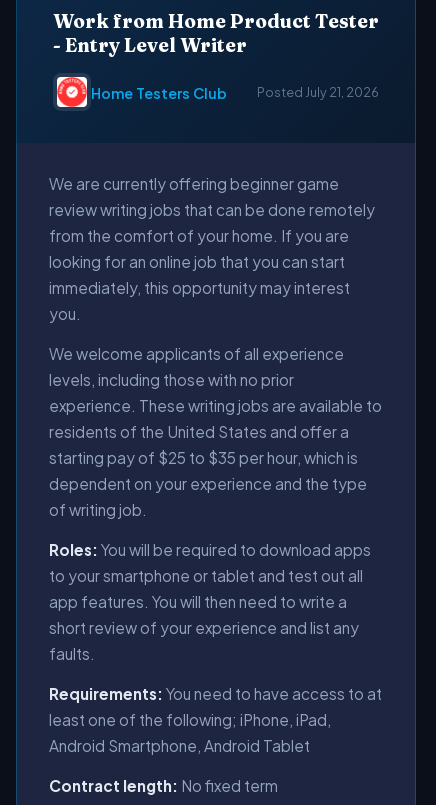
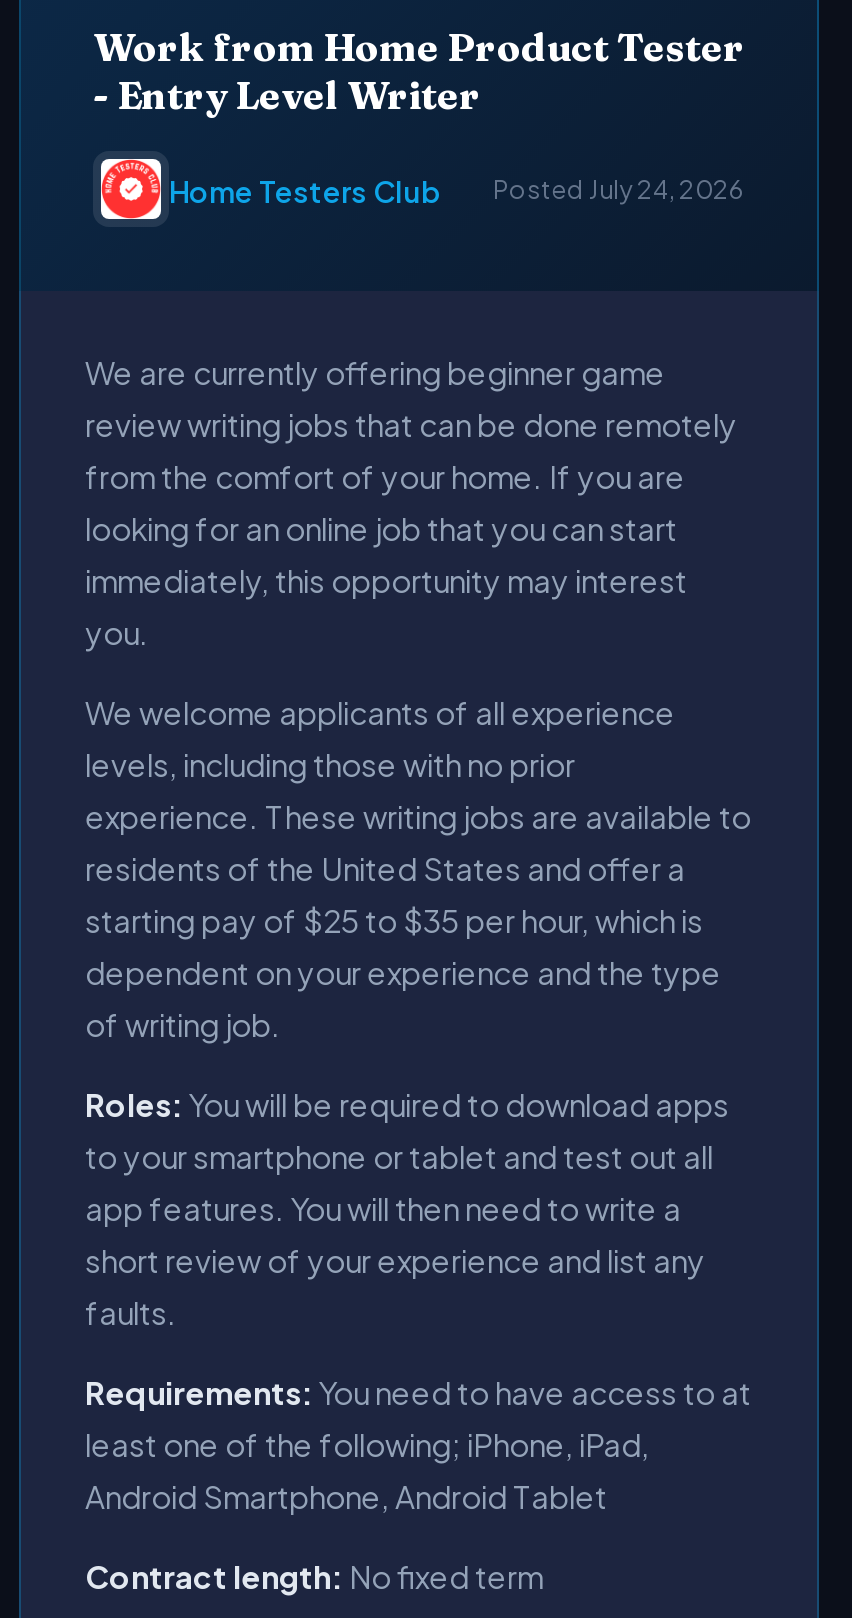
- Home Testers Club Posted July 21, 2026
+ Home Testers Club Posted July 24, 2026
